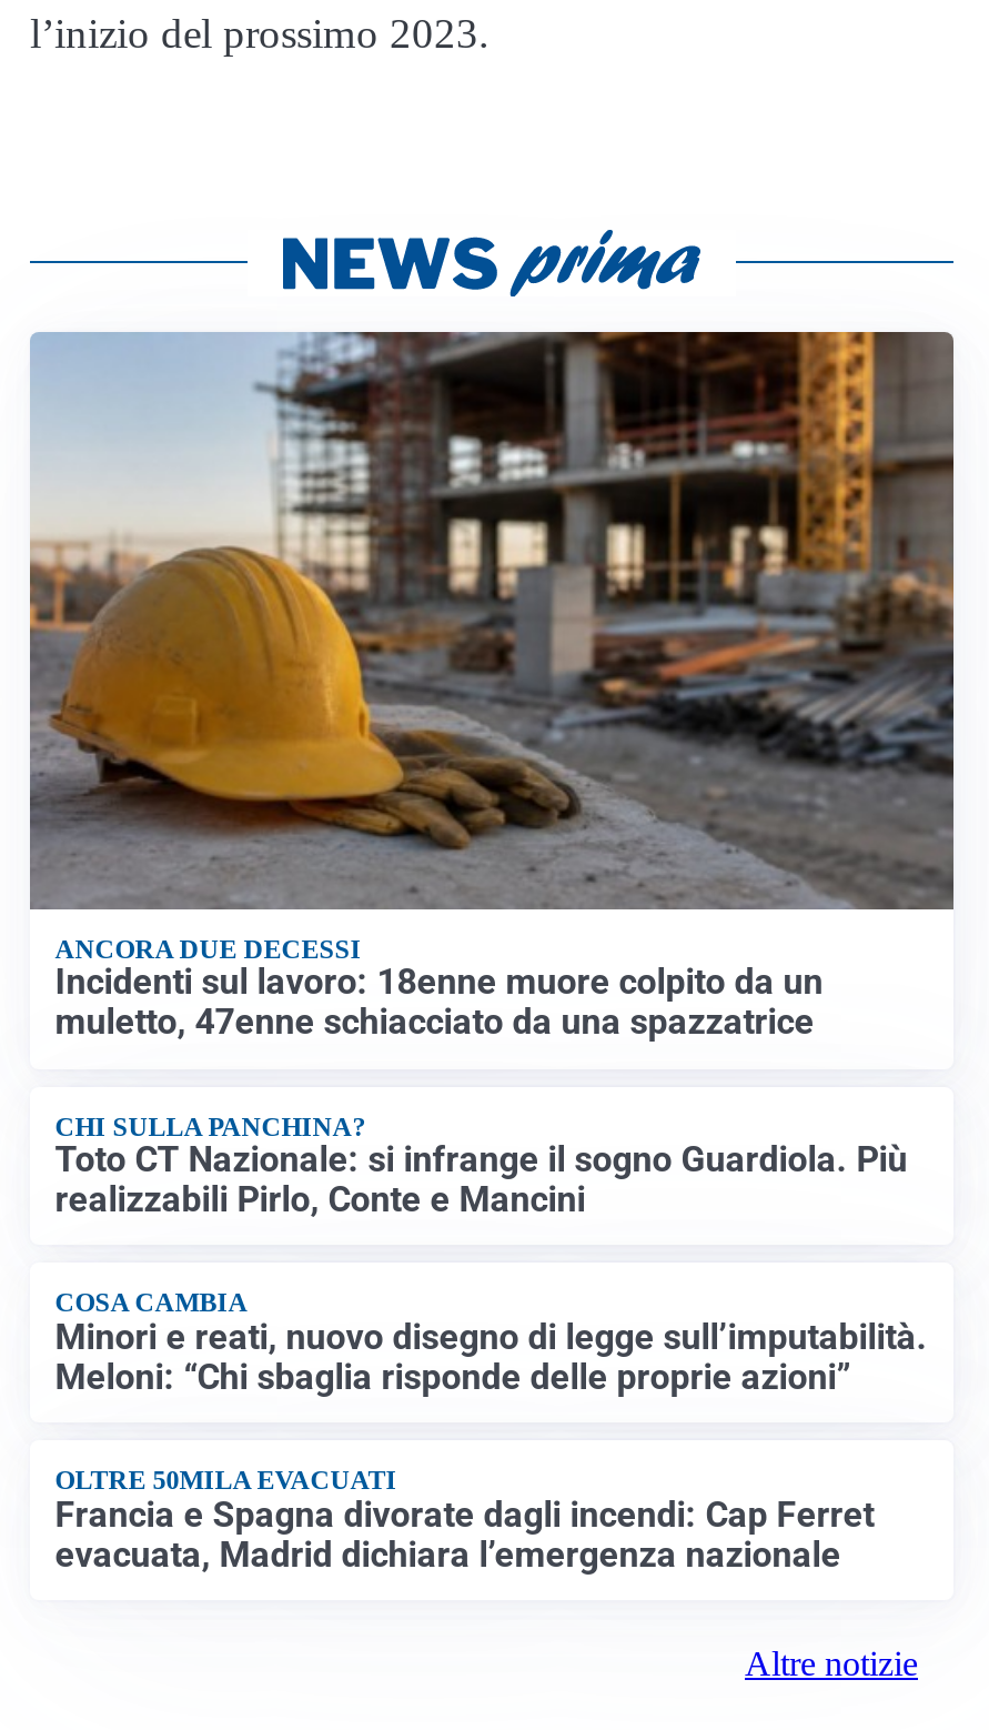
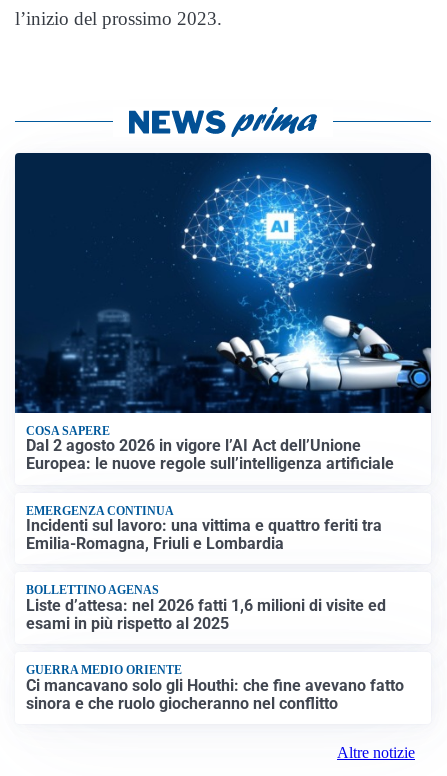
- [image]
- ANCORA DUE DECESSI
- Incidenti sul lavoro: 18enne muore colpito da un
- muletto, 47enne schiacciato da una spazzatrice
+ [image]
+ COSA SAPERE
+ Dal 2 agosto 2026 in vigore l’AI Act dell’Unione
+ Europea: le nuove regole sull’intelligenza artificiale

- CHI SULLA PANCHINA?
- Toto CT Nazionale: si infrange il sogno Guardiola. Più
- realizzabili Pirlo, Conte e Mancini
+ EMERGENZA CONTINUA
+ Incidenti sul lavoro: una vittima e quattro feriti tra
+ Emilia-Romagna, Friuli e Lombardia

- COSA CAMBIA
- Minori e reati, nuovo disegno di legge sull’imputabilità.
- Meloni: “Chi sbaglia risponde delle proprie azioni”
+ BOLLETTINO AGENAS
+ Liste d’attesa: nel 2026 fatti 1,6 milioni di visite ed
+ esami in più rispetto al 2025

- OLTRE 50MILA EVACUATI
- Francia e Spagna divorate dagli incendi: Cap Ferret
- evacuata, Madrid dichiara l’emergenza nazionale
+ GUERRA MEDIO ORIENTE
+ Ci mancavano solo gli Houthi: che fine avevano fatto
+ sinora e che ruolo giocheranno nel conflitto
